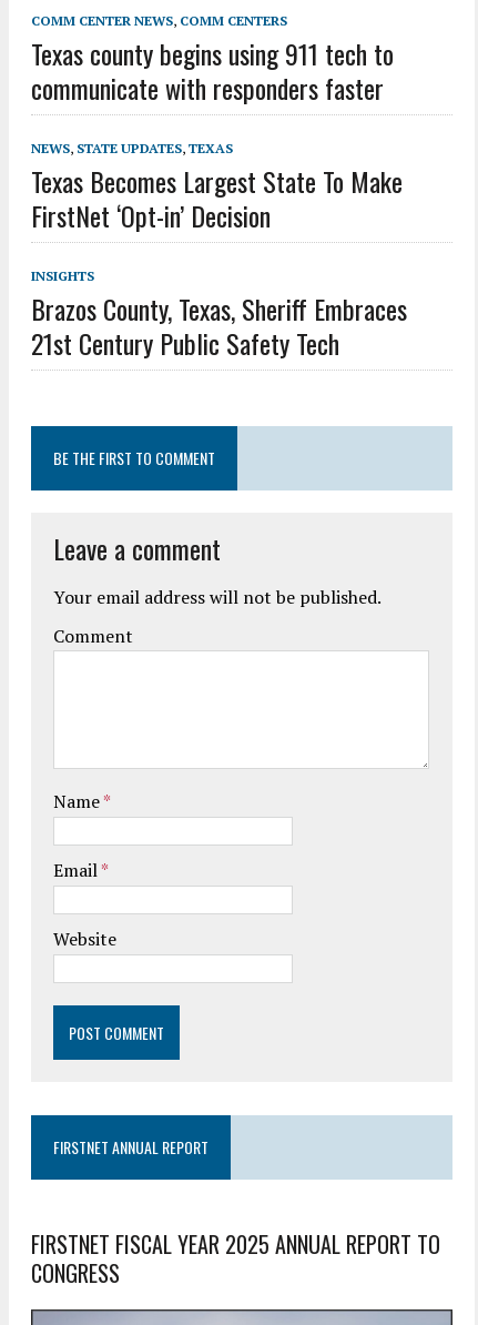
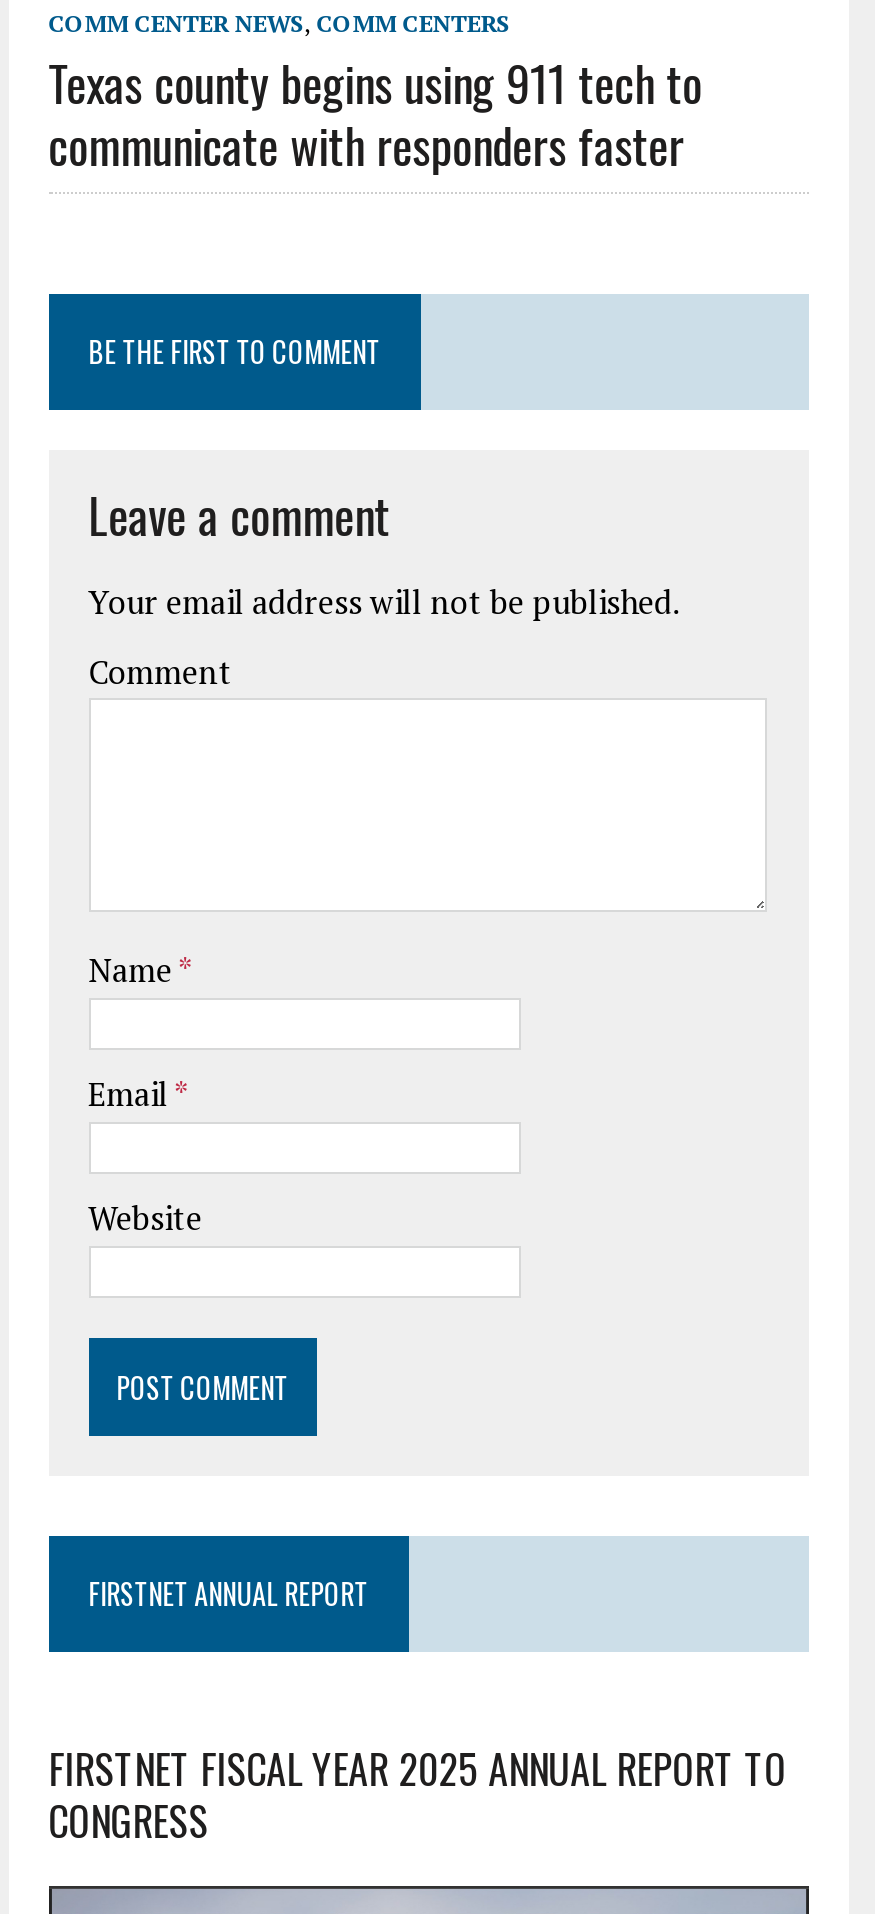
- NEWS, STATE UPDATES, TEXAS
- Texas Becomes Largest State To Make
- FirstNet ‘Opt-in’ Decision
- INSIGHTS
- Brazos County, Texas, Sheriff Embraces
- 21st Century Public Safety Tech
